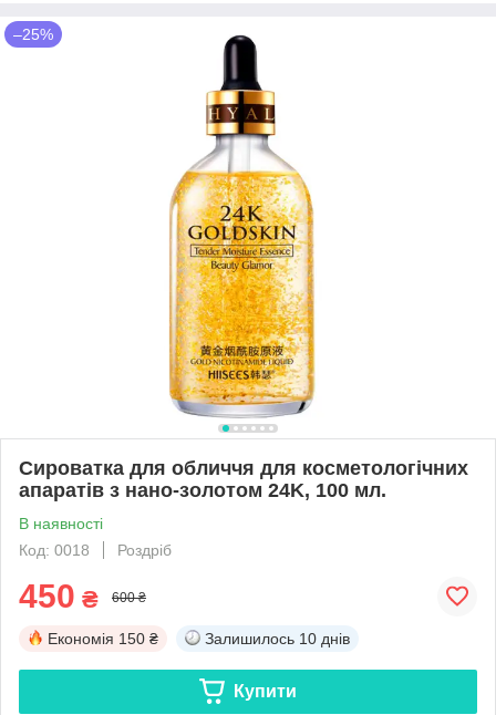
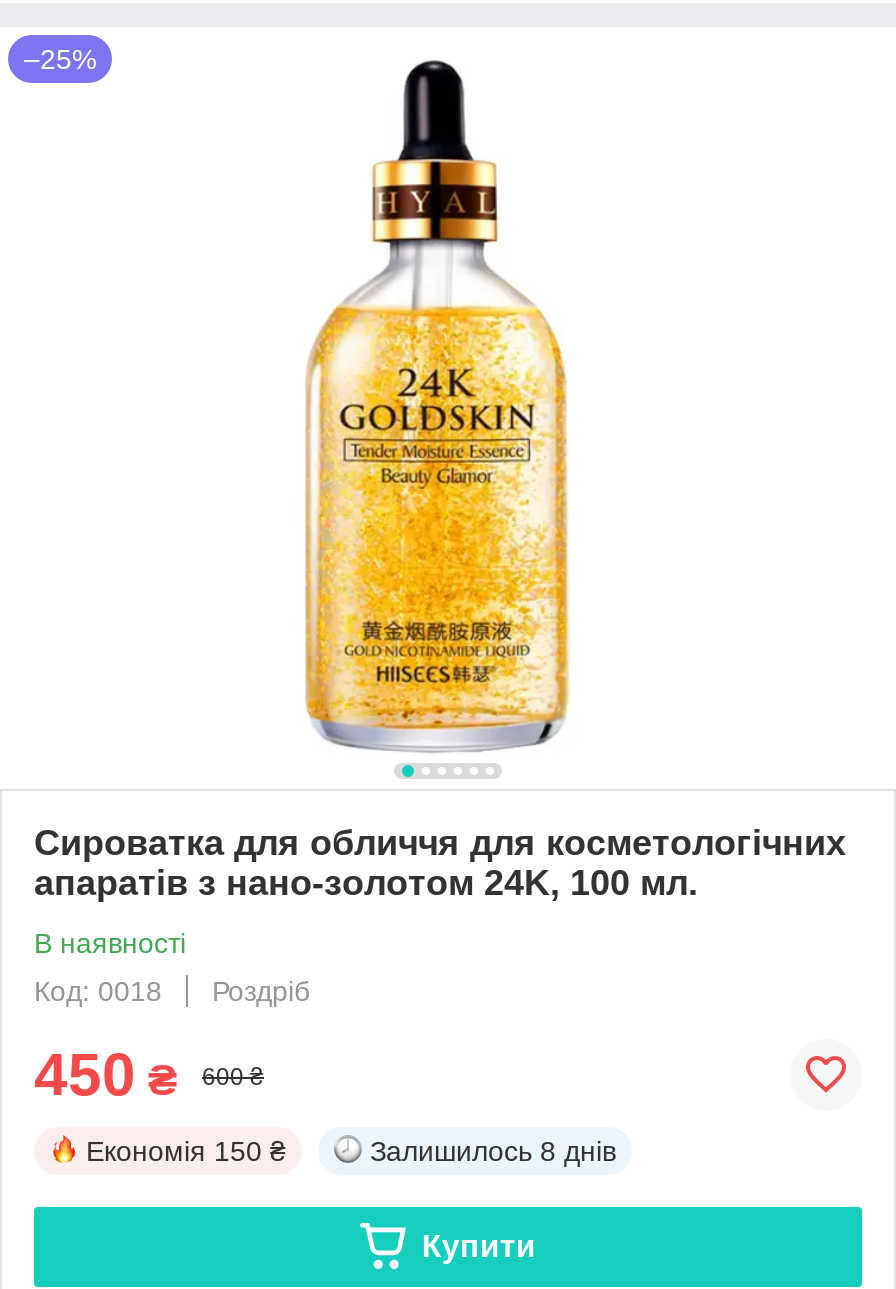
- Залишилось 10 днів
+ Залишилось 8 днів
